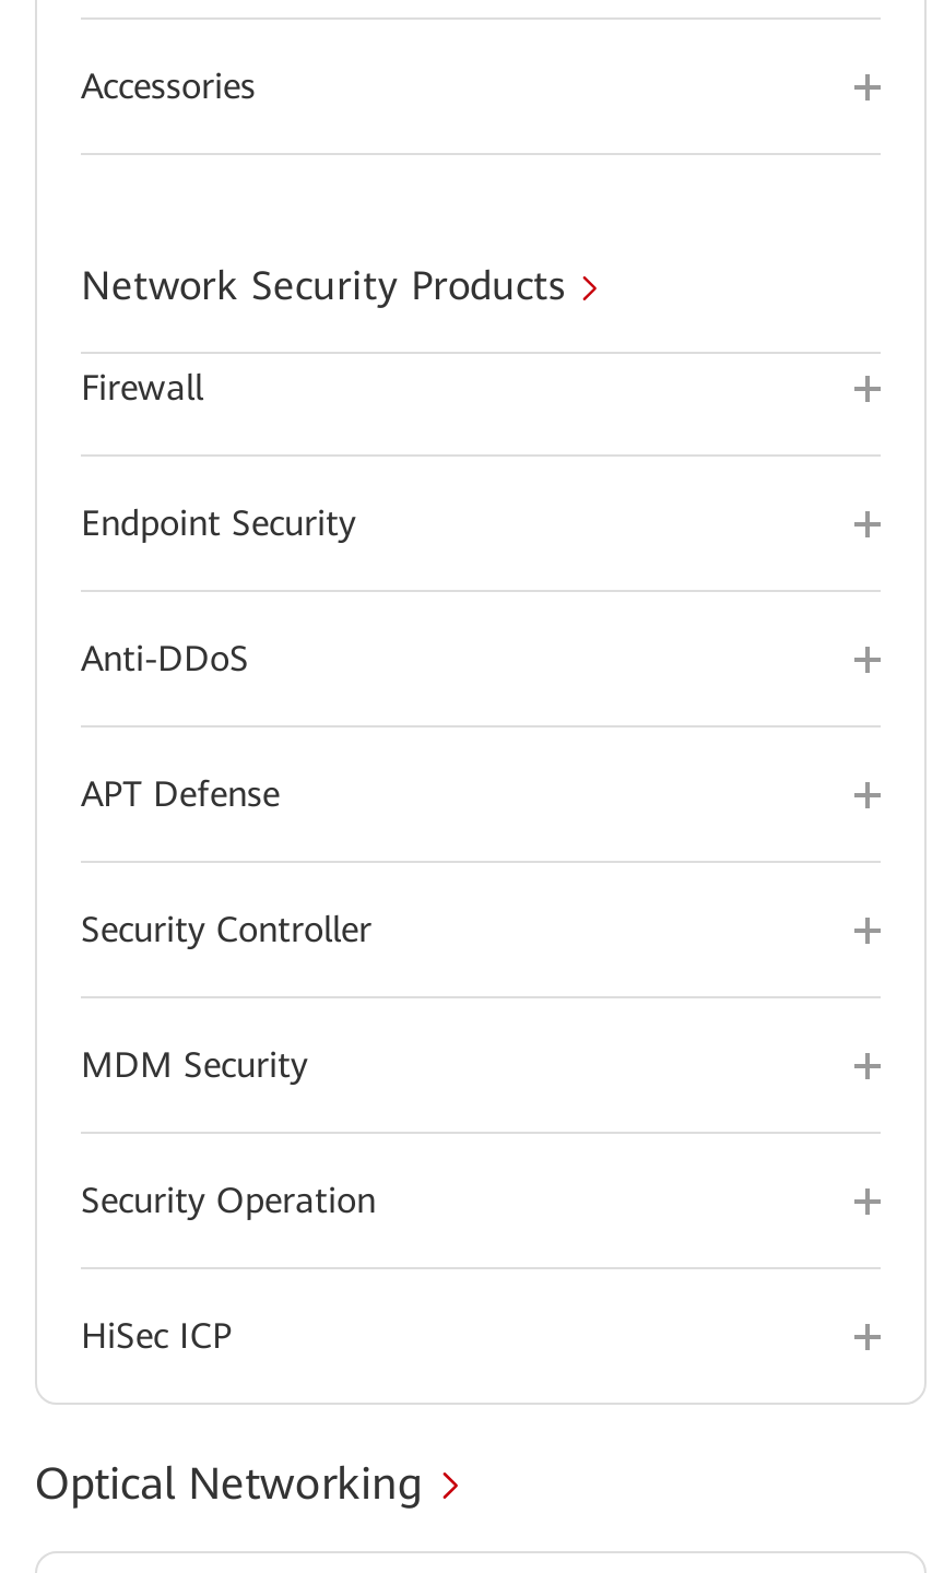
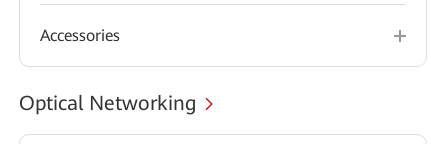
- Network Security Products
- Firewall
- Endpoint Security
- Anti-DDoS
- APT Defense
- Security Controller
- MDM Security
- Security Operation
- HiSec ICP
